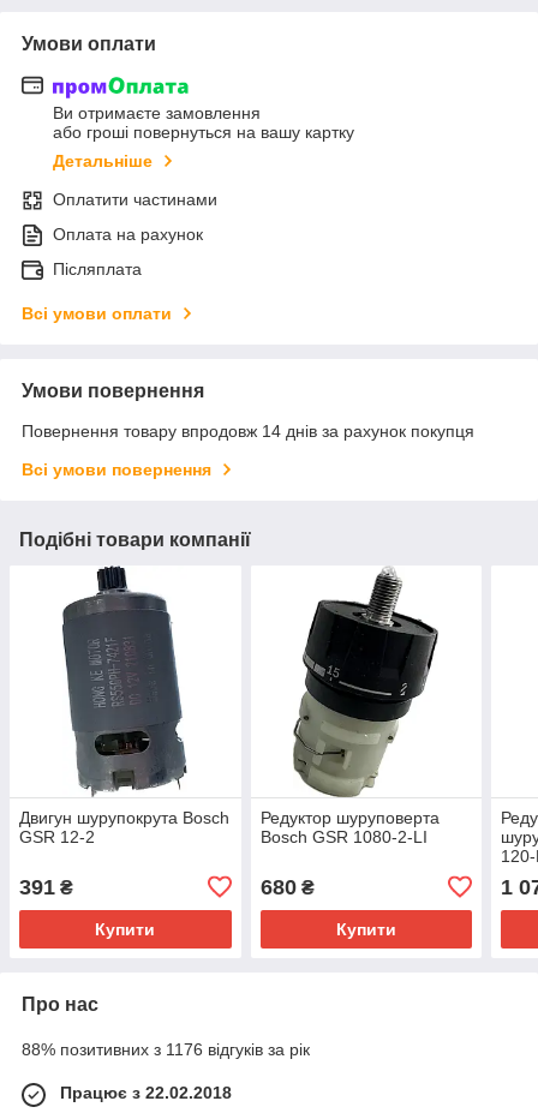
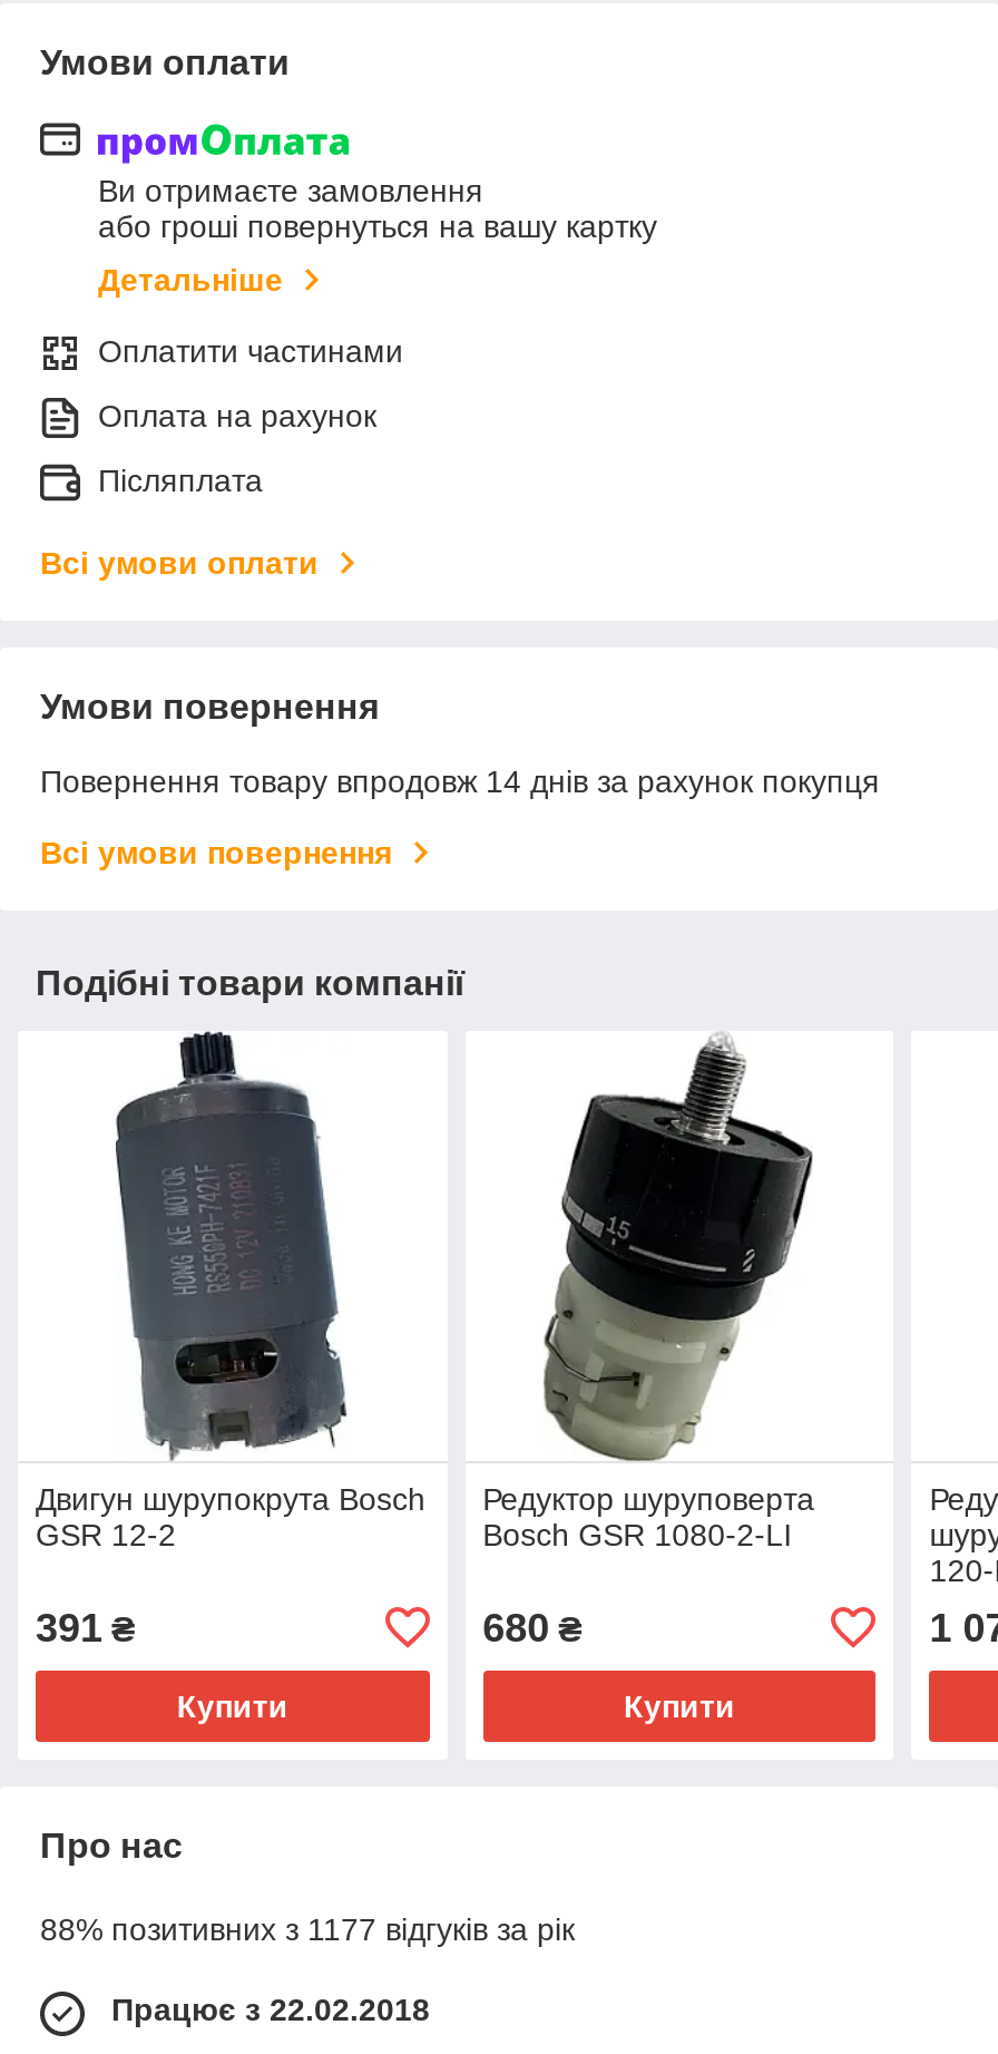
- 88% позитивних з 1176 відгуків за рік
+ 88% позитивних з 1177 відгуків за рік
